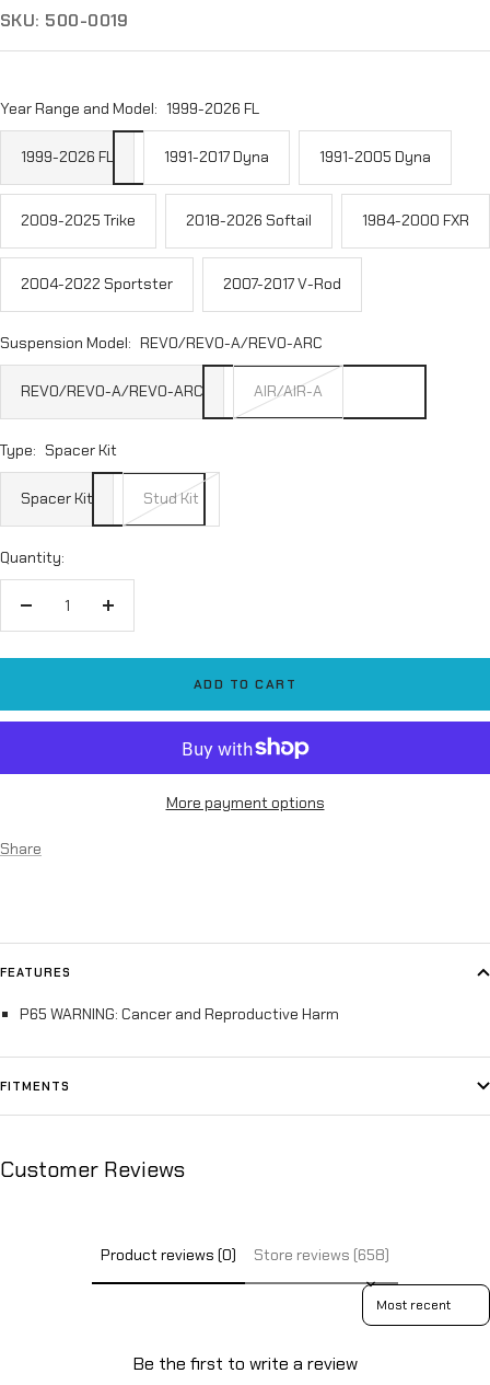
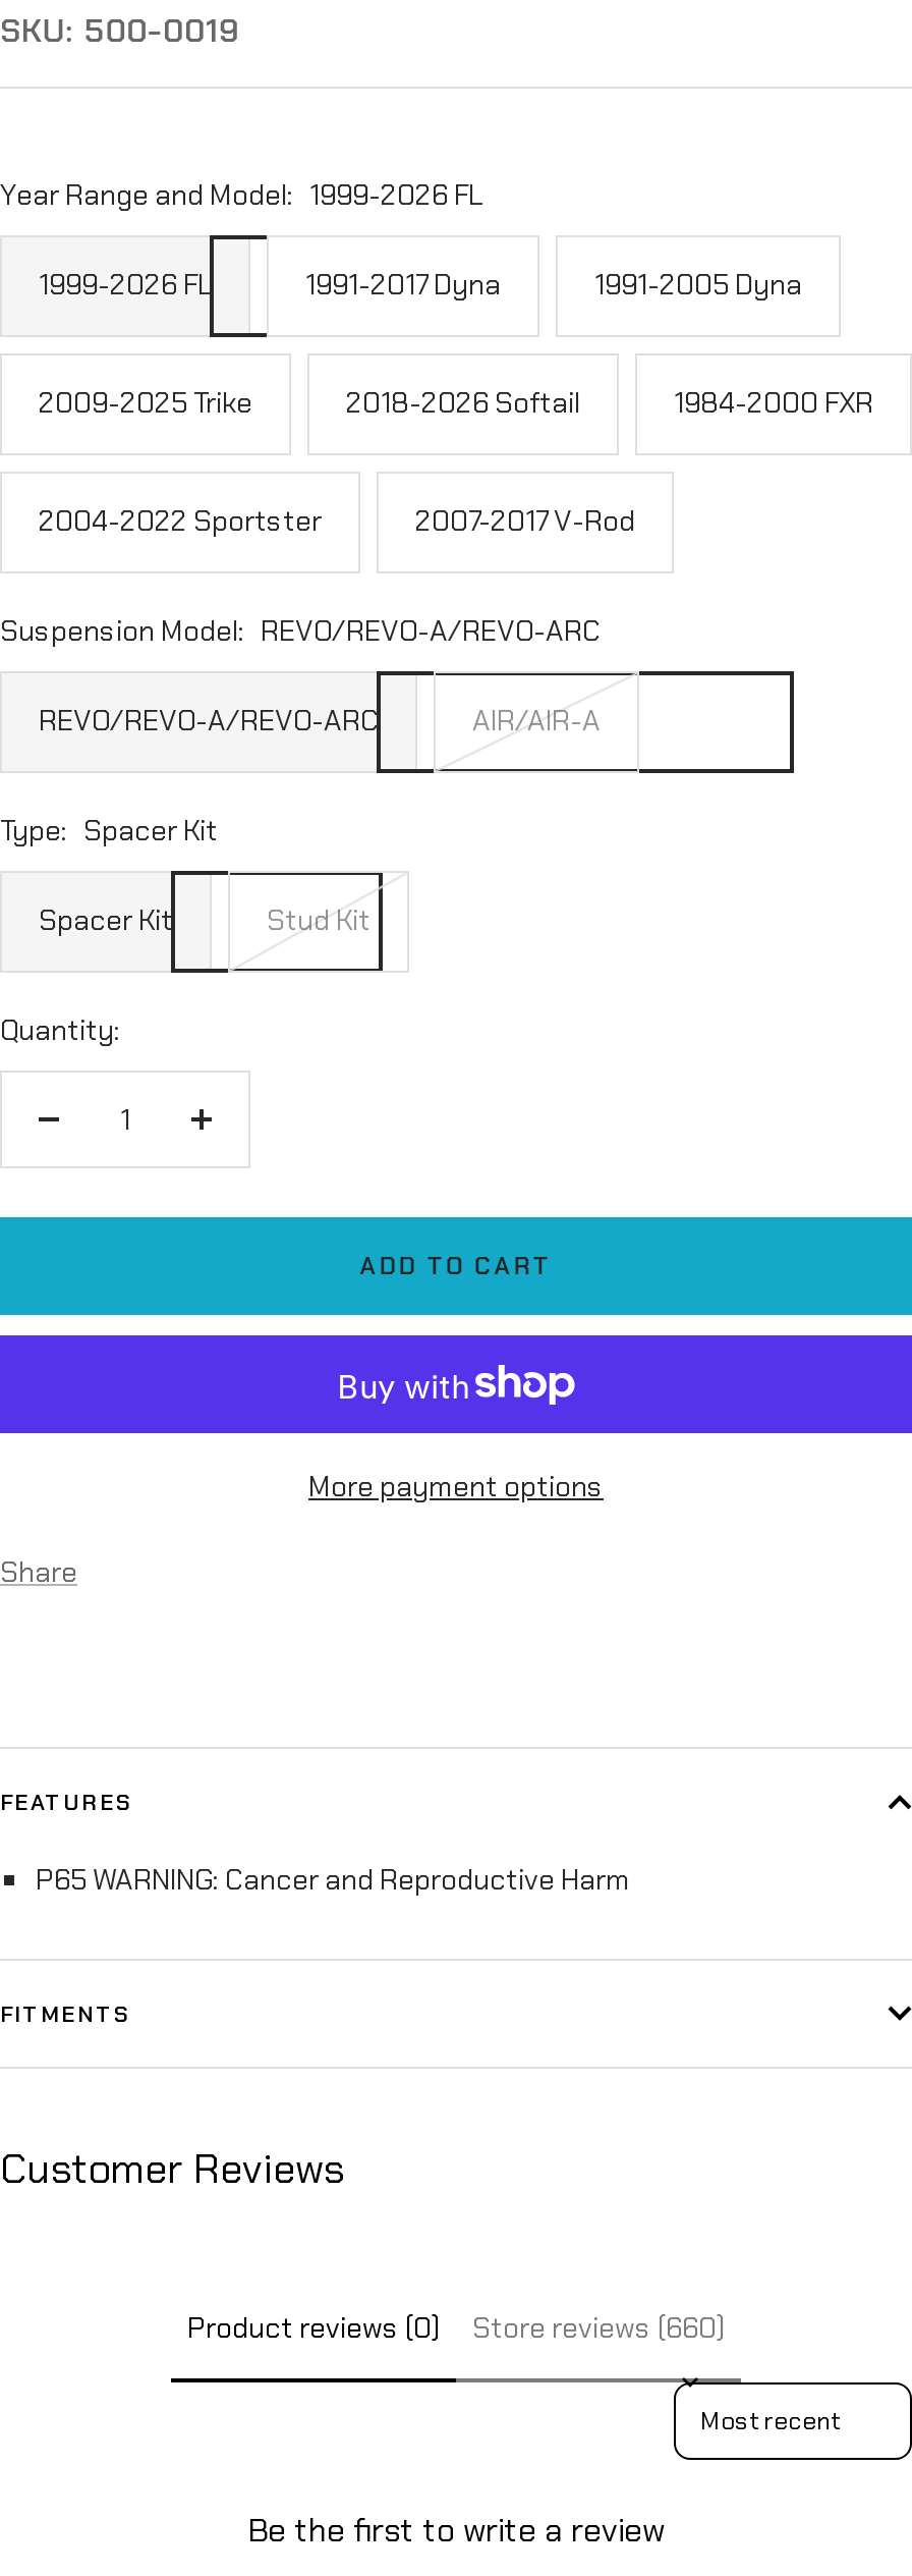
- Store reviews (658)
+ Store reviews (660)
